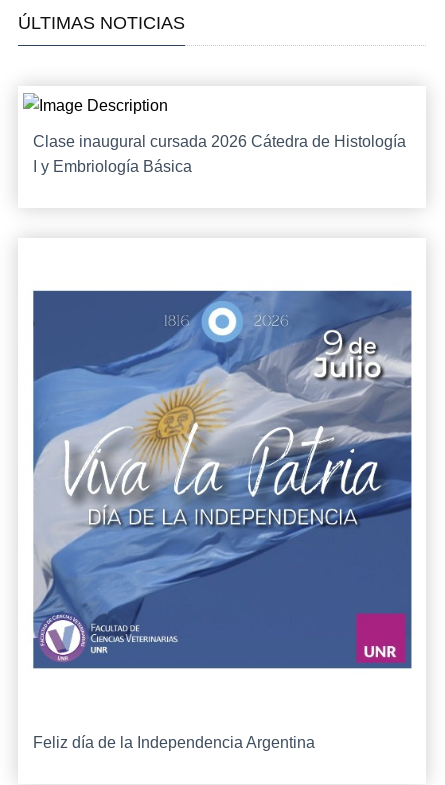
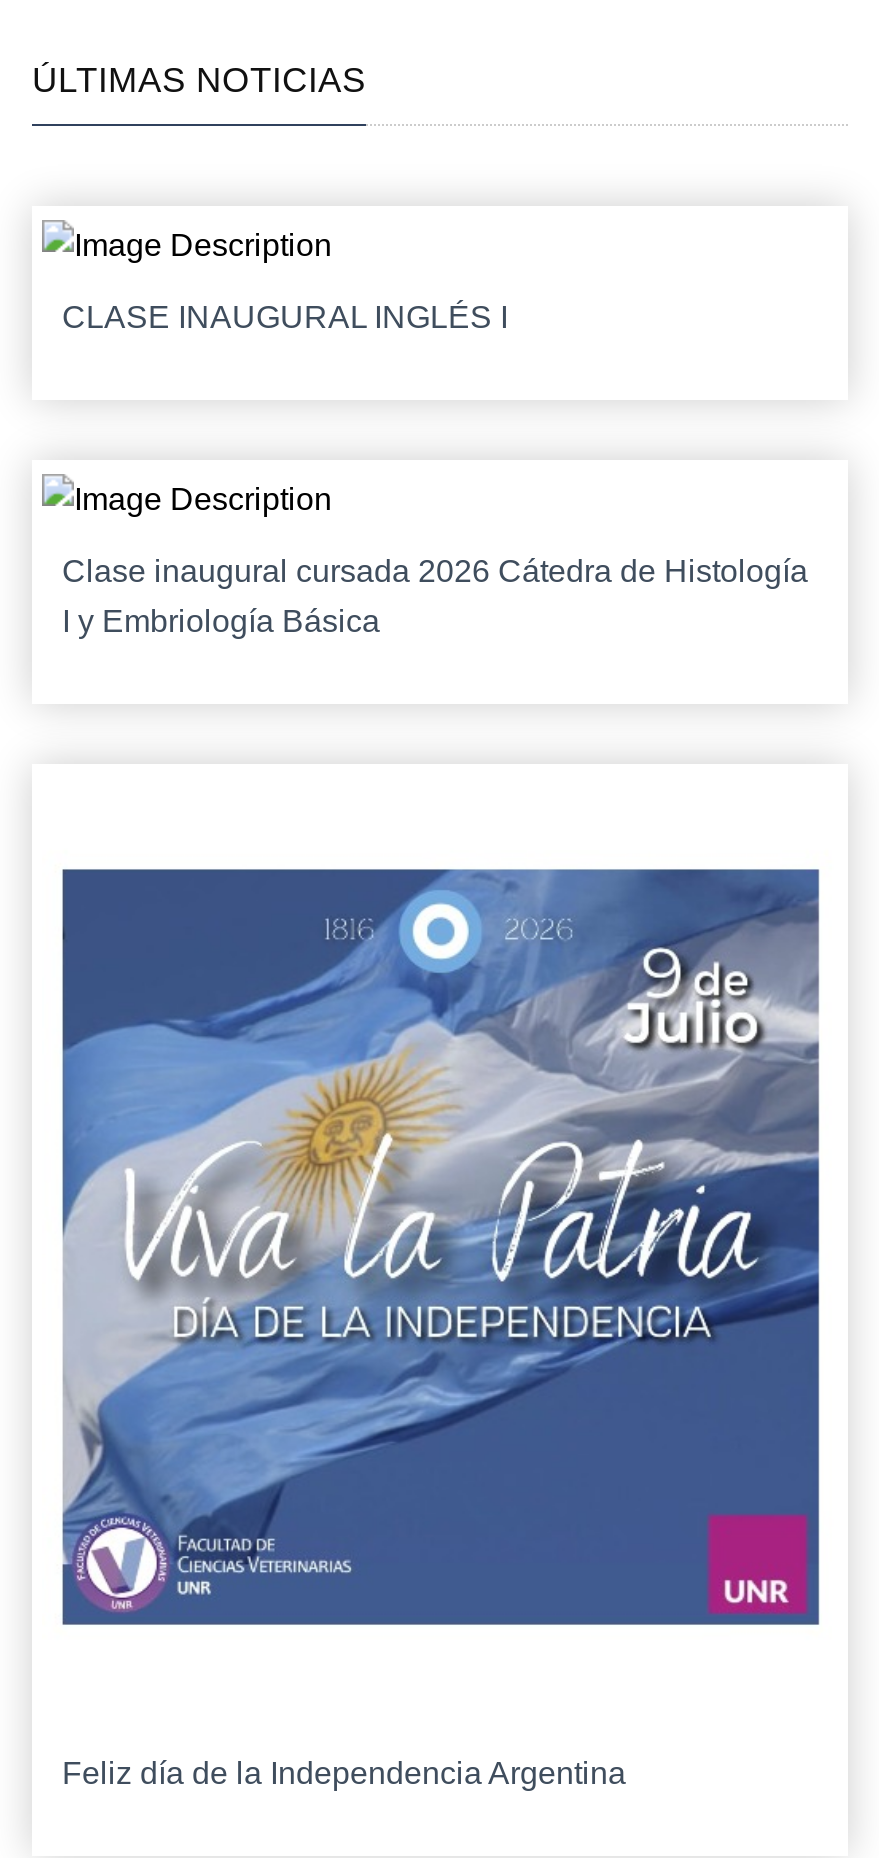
+ CLASE INAUGURAL INGLÉS I
